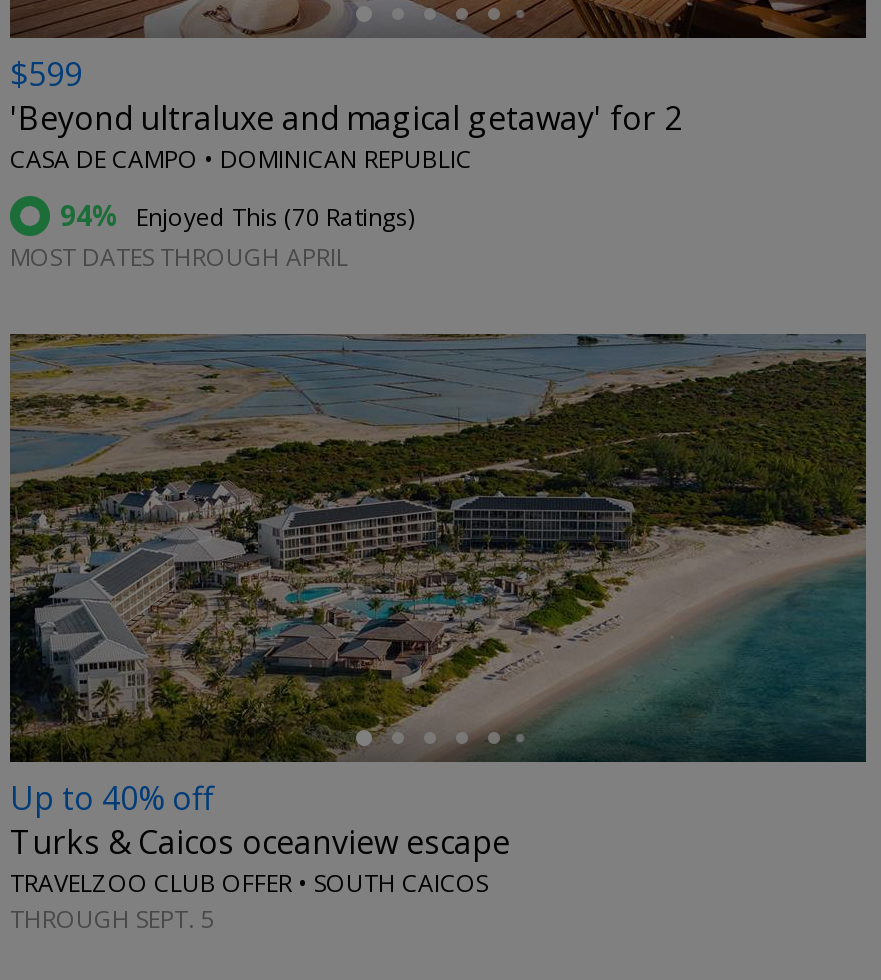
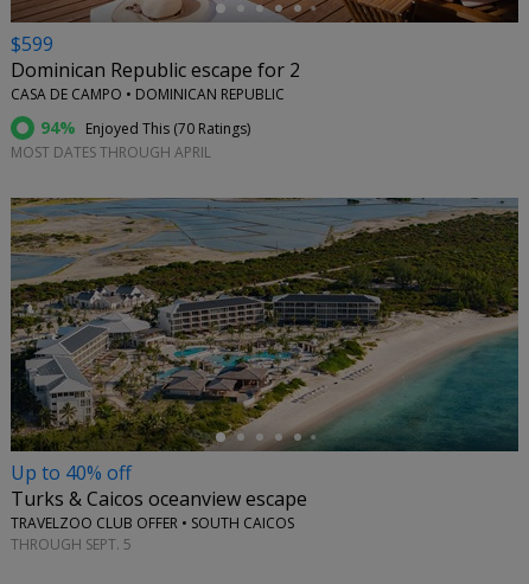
- 'Beyond ultraluxe and magical getaway' for 2
+ Dominican Republic escape for 2
